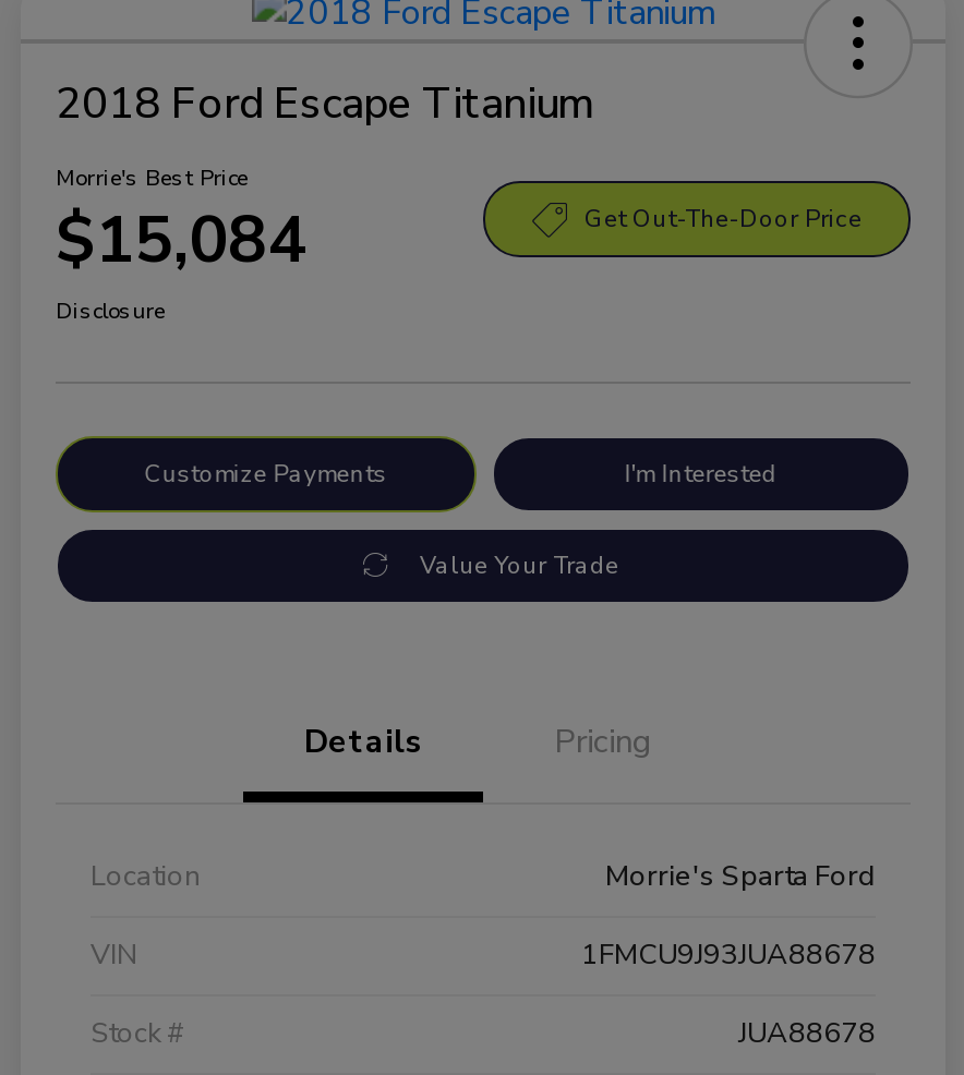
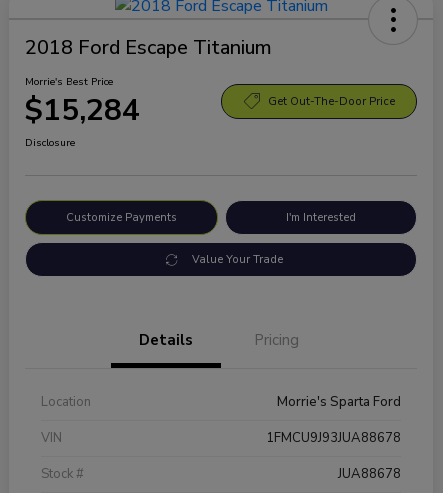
- $15,084
+ $15,284
